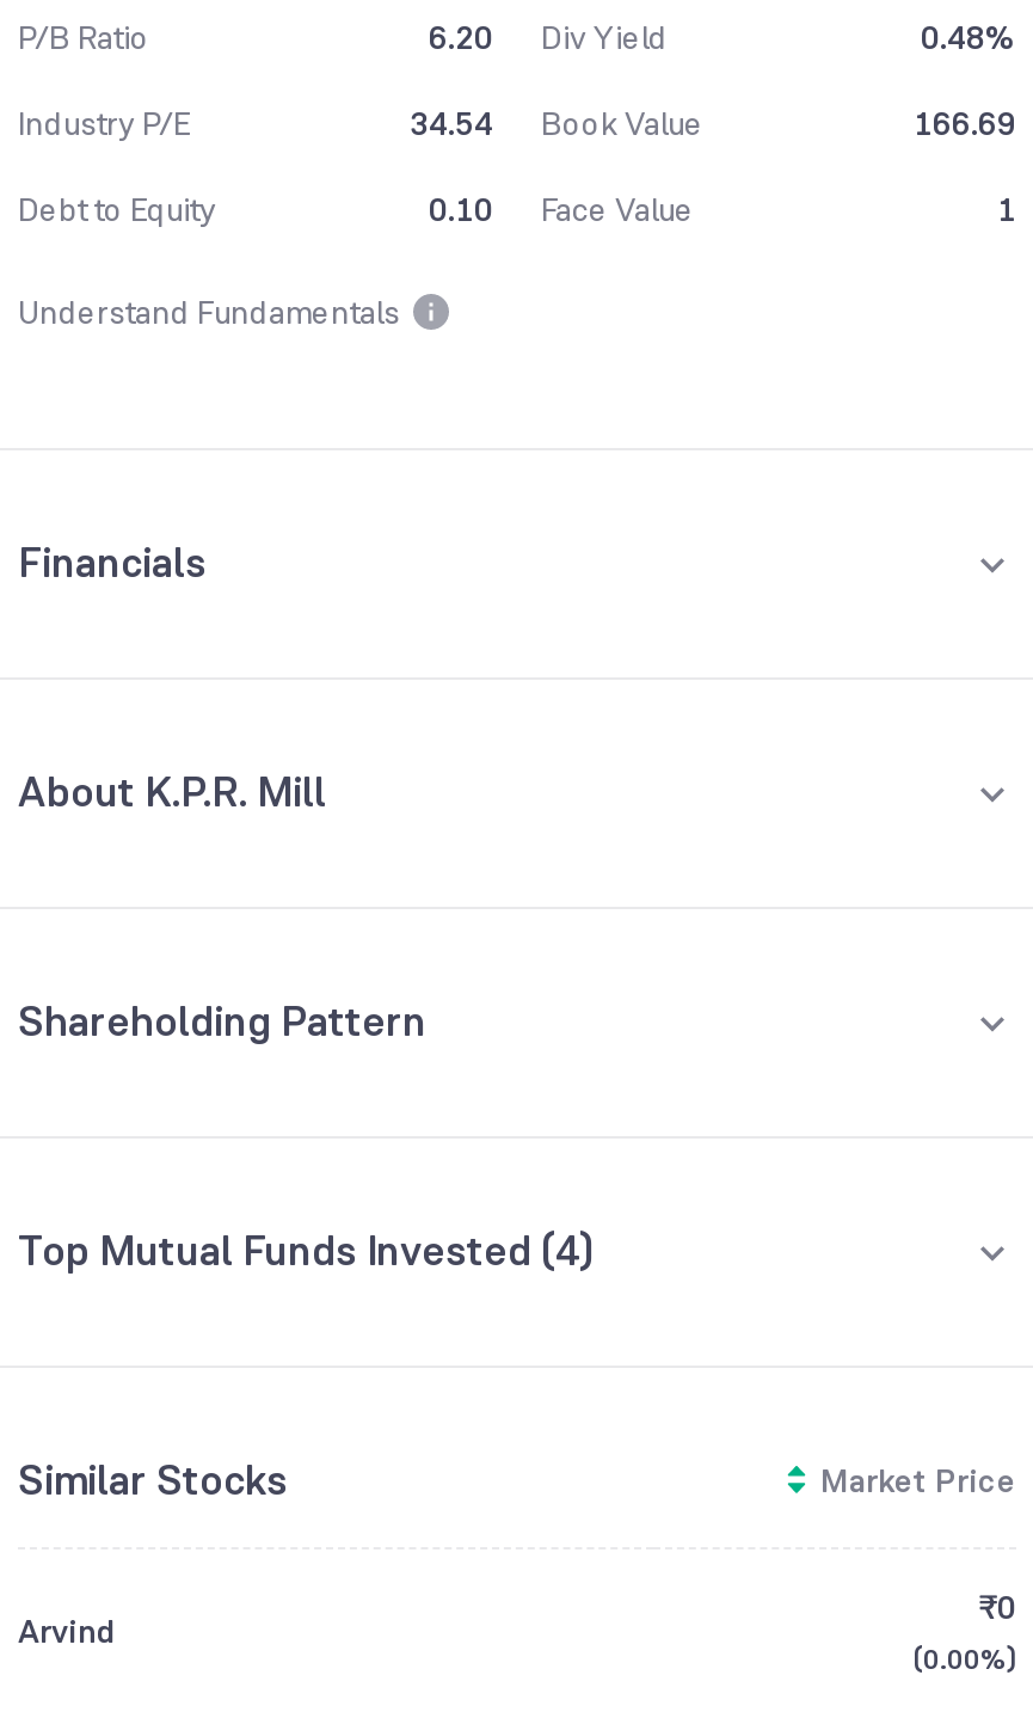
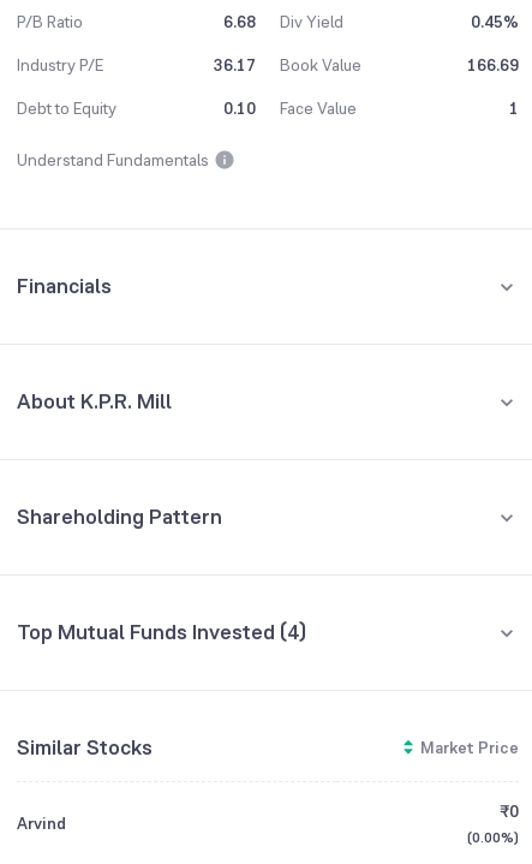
- 6.20 Div Yield
+ 6.68 Div Yield

- 0.48%
+ 0.45%

- 34.54 Book Value
+ 36.17 Book Value
